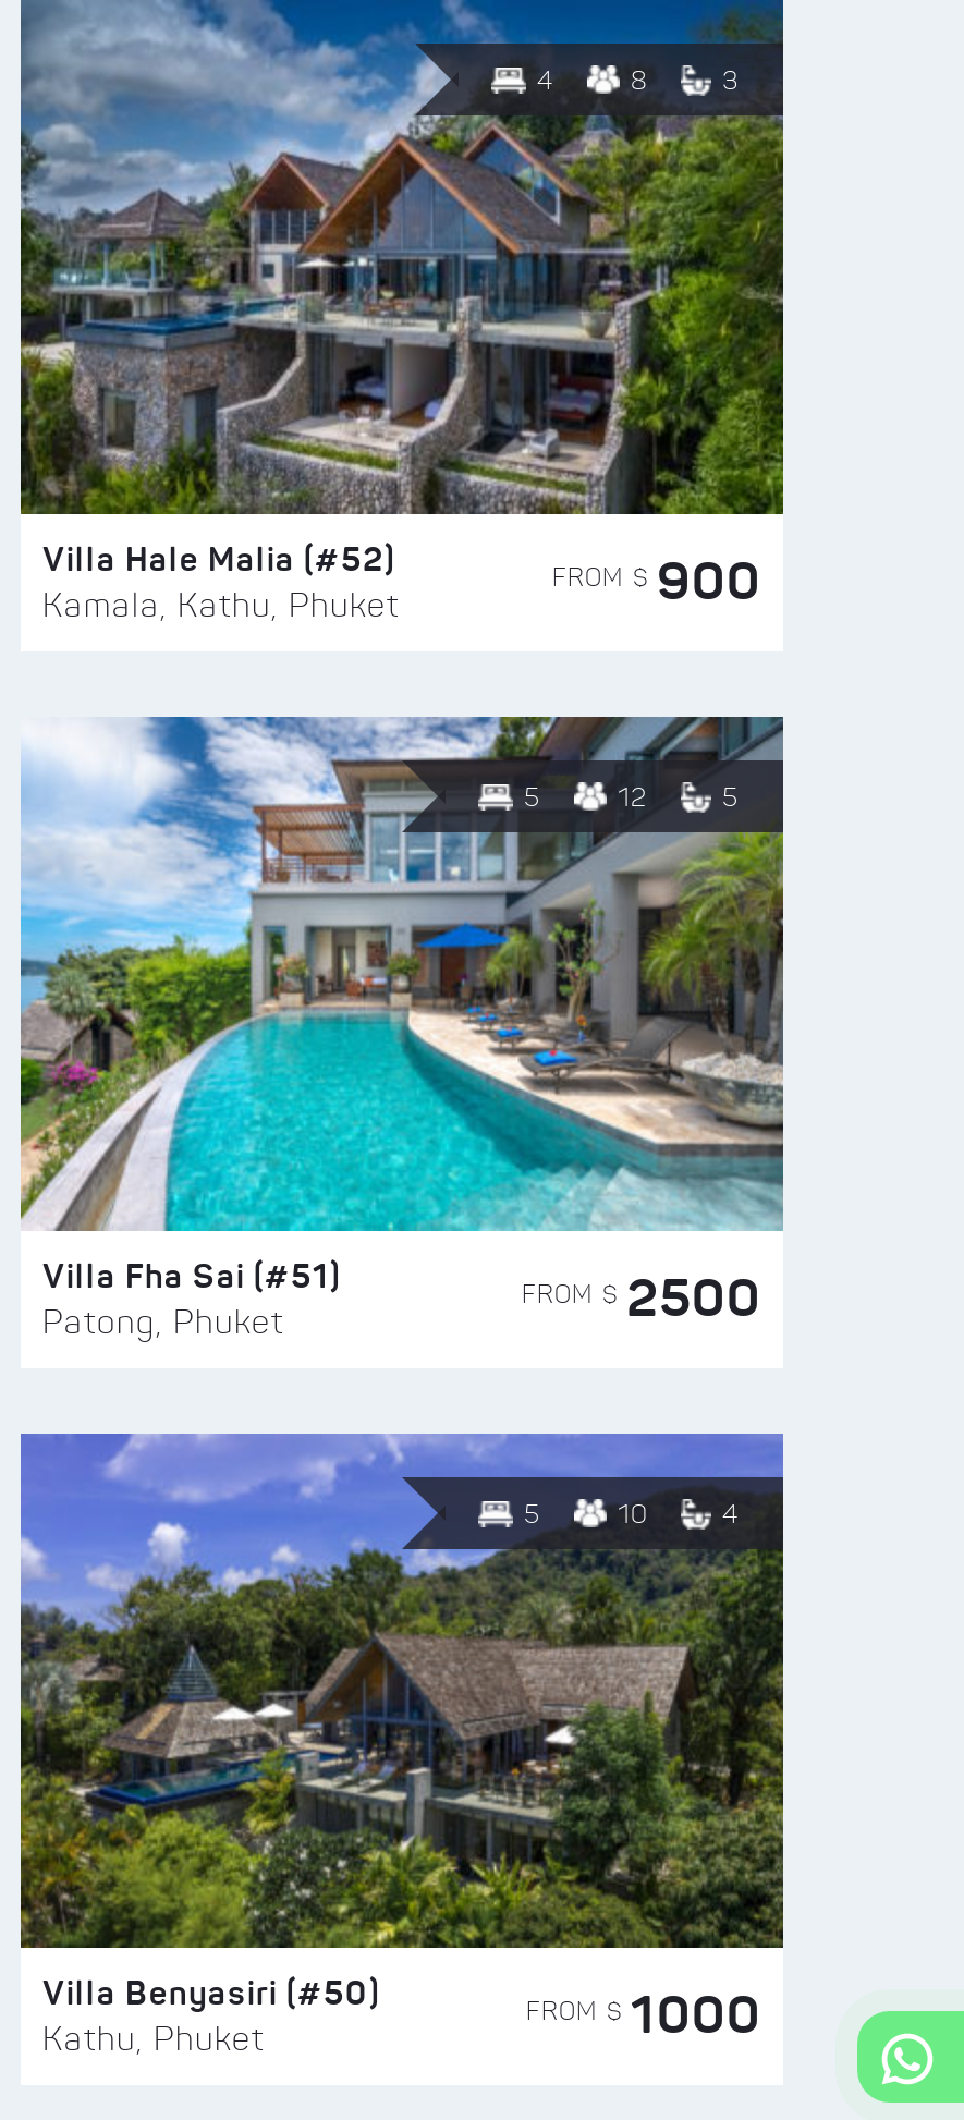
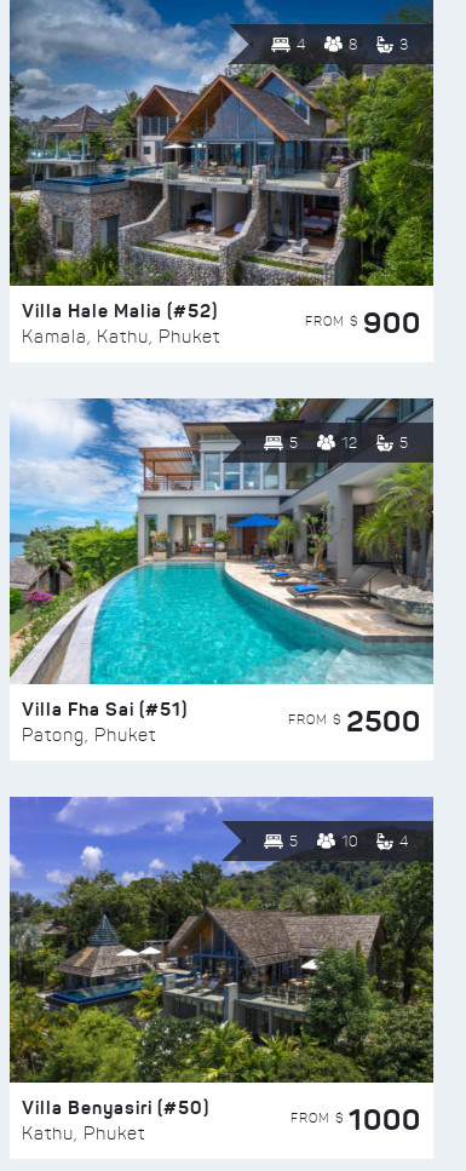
- [image]
